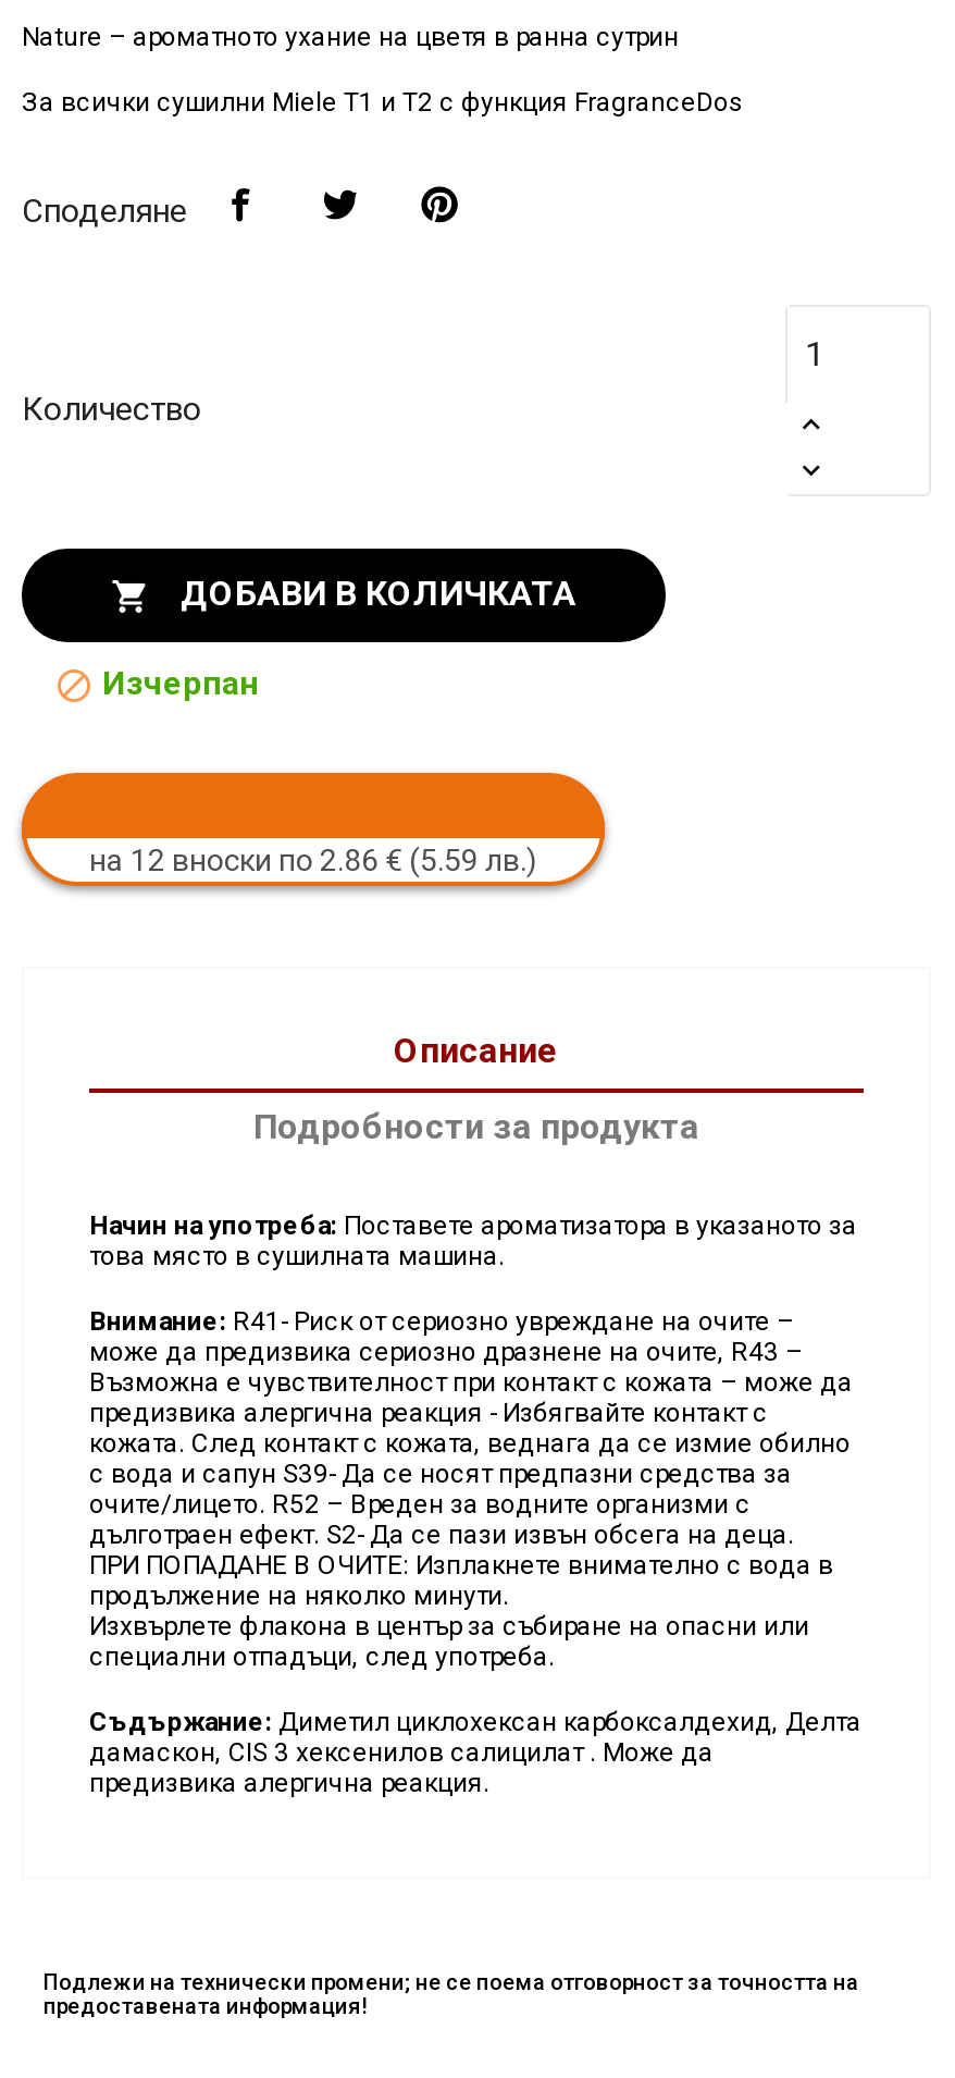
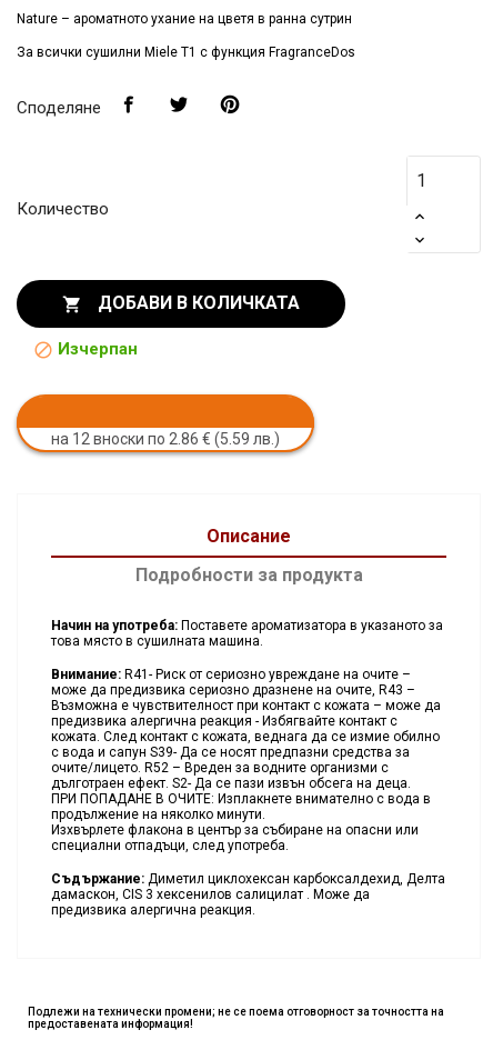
- За всички сушилни Miele T1 и T2 с функция FragranceDos
+ За всички сушилни Miele T1 с функция FragranceDos
